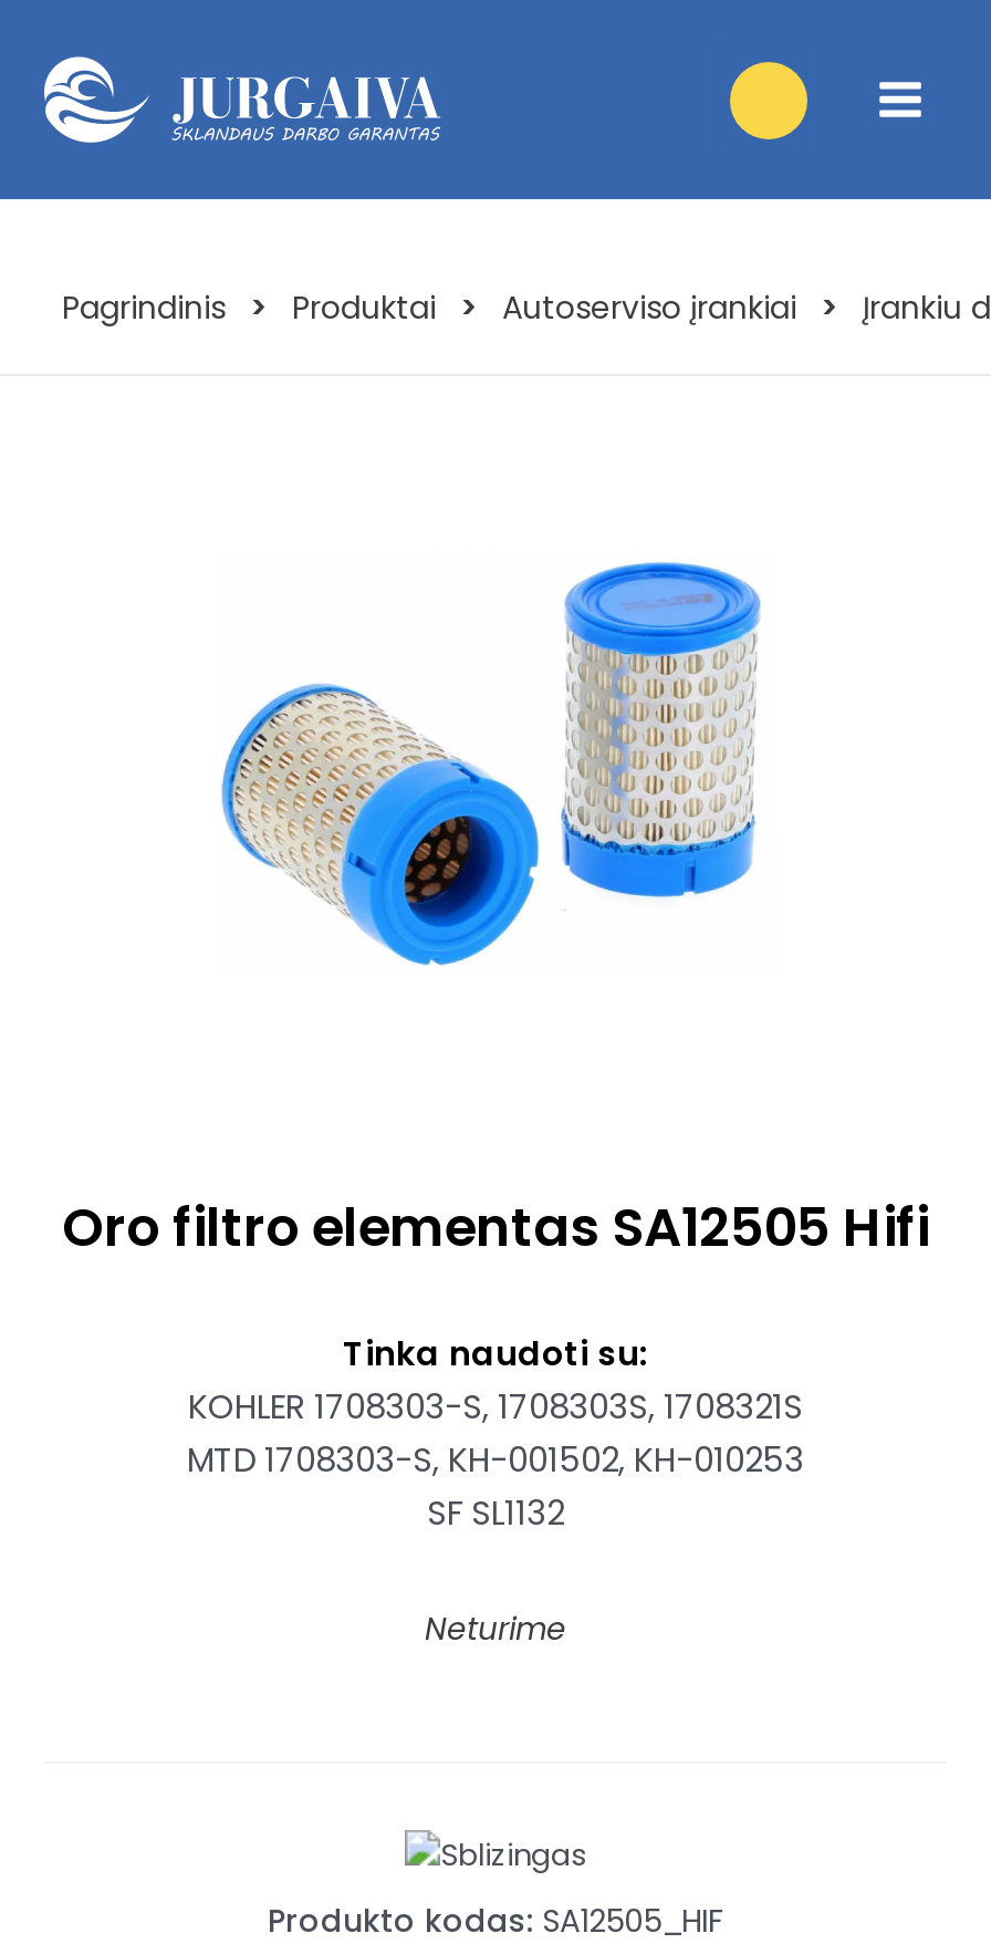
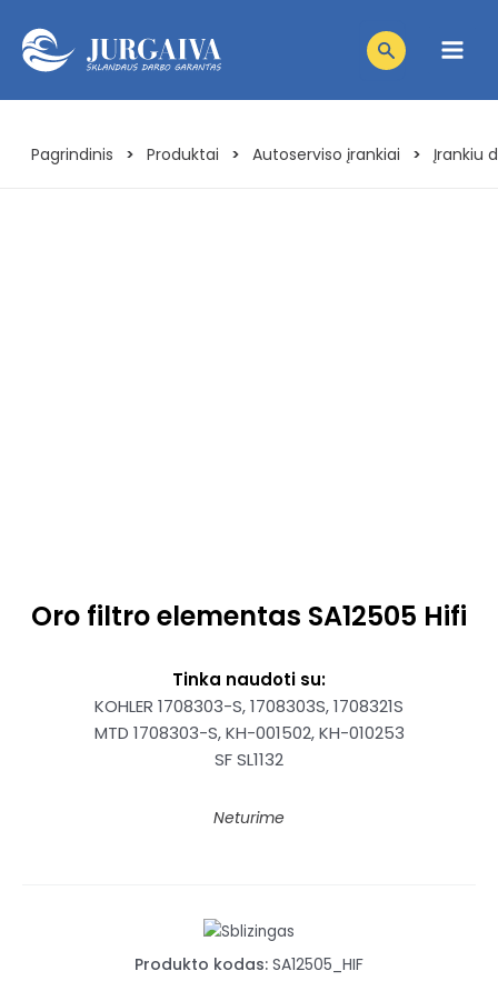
- [image]

- [image]
